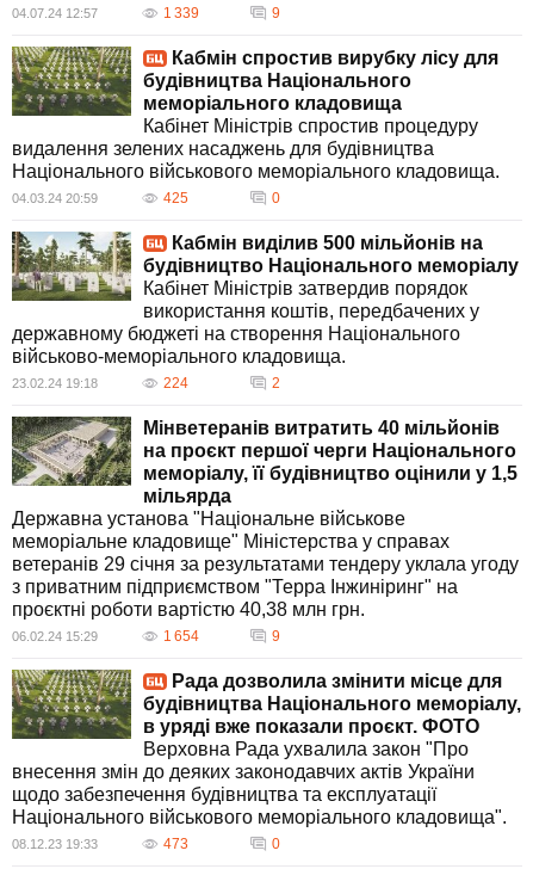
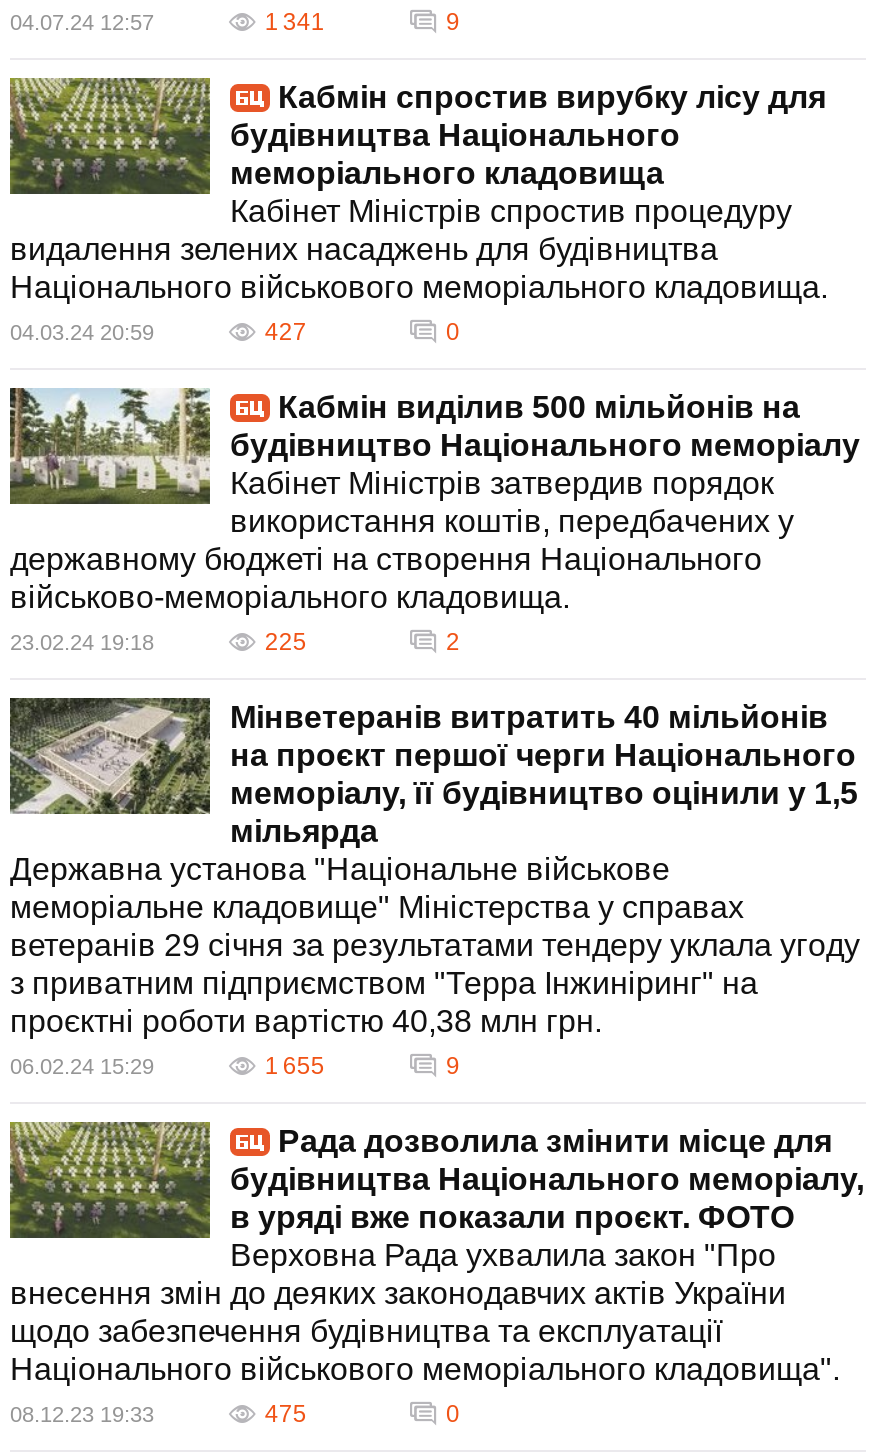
- 1 339
+ 1 341

- 425
+ 427

- 224
+ 225

- 1 654
+ 1 655

- 473
+ 475
